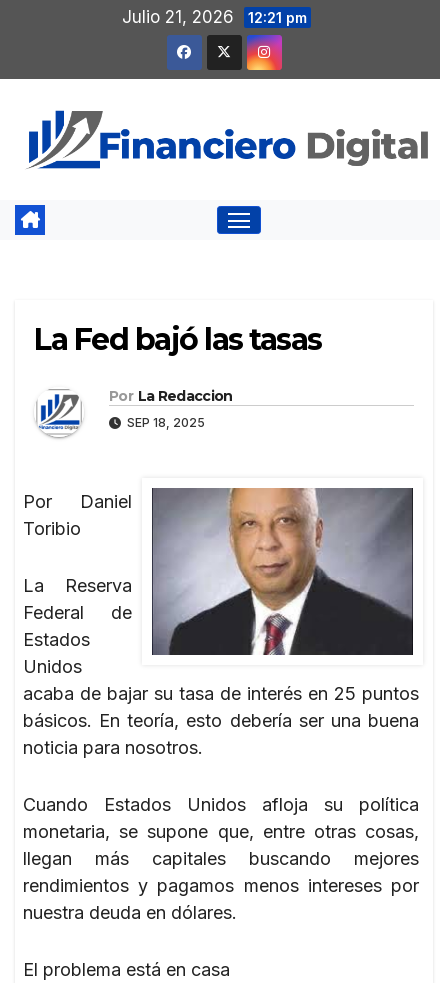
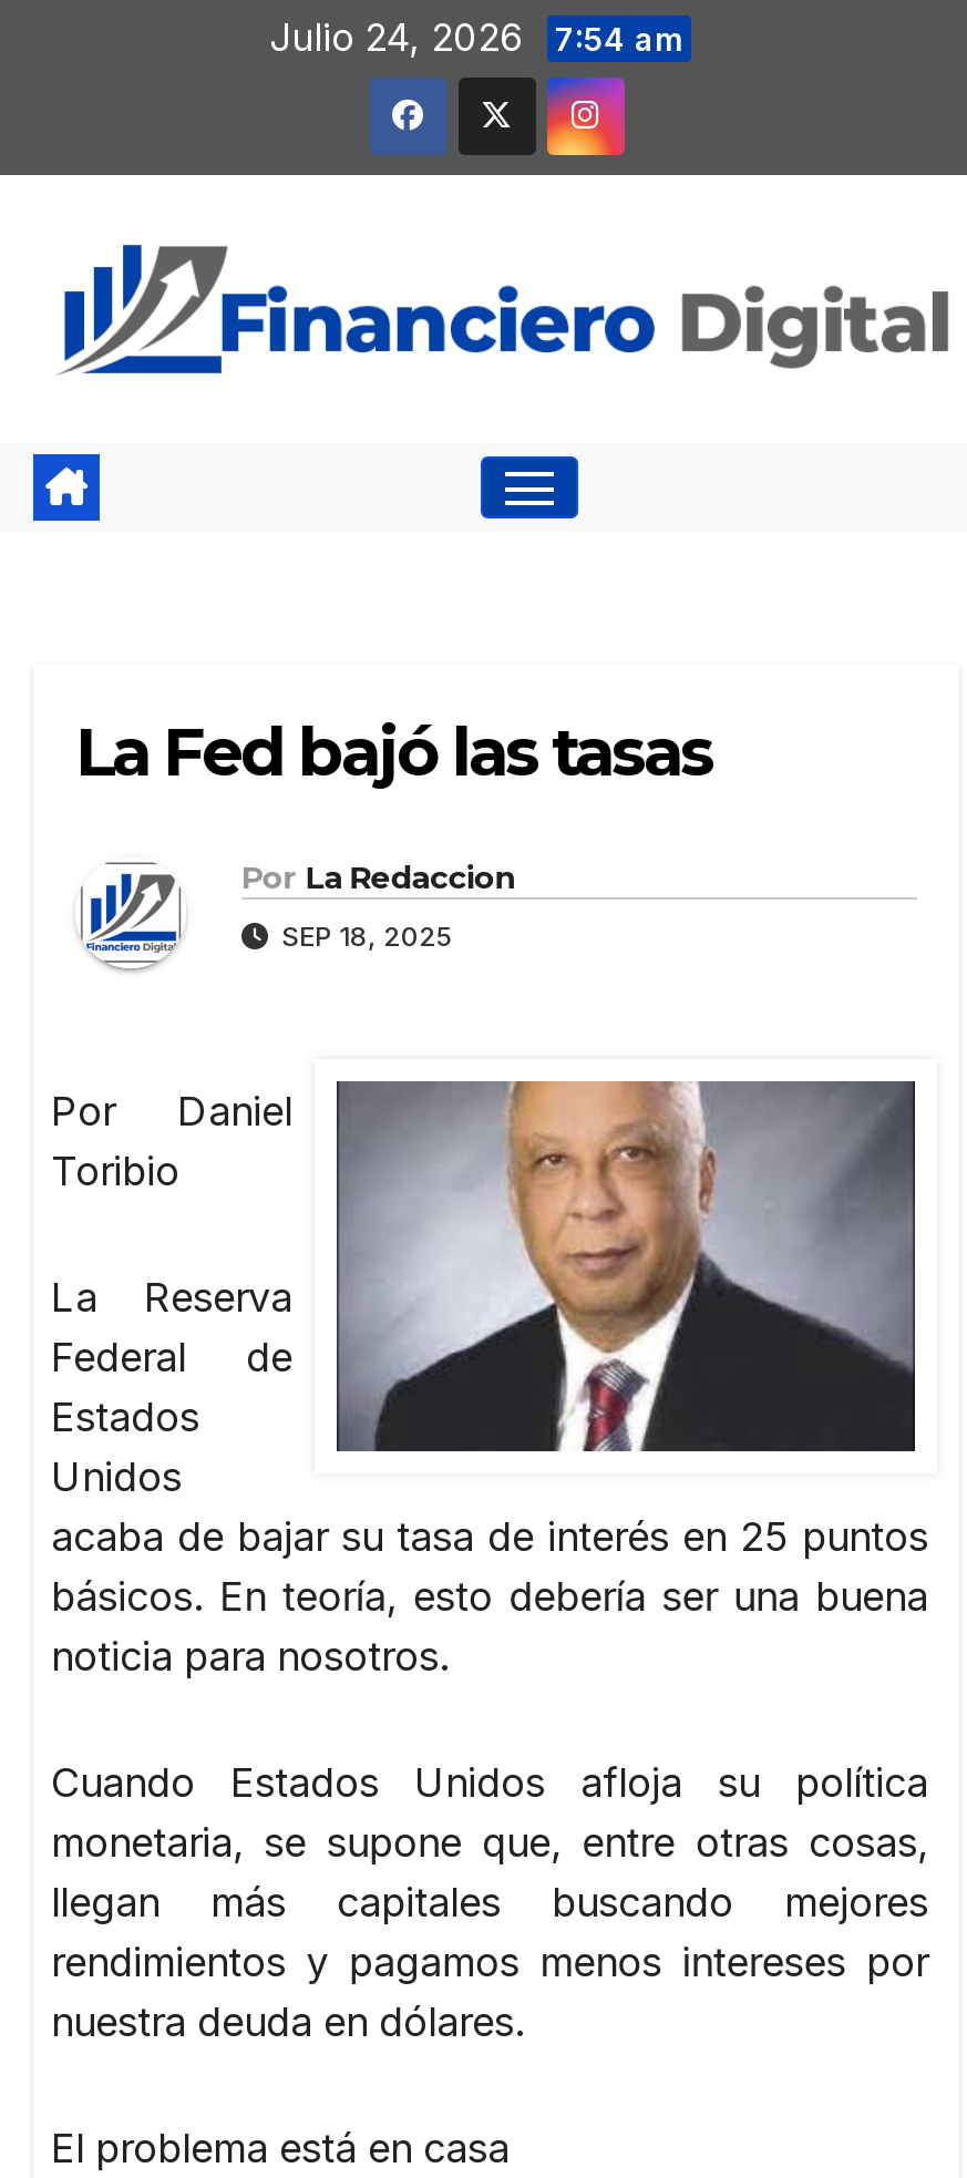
- Julio 21, 2026 12:21 pm
+ Julio 24, 2026 7:54 am
